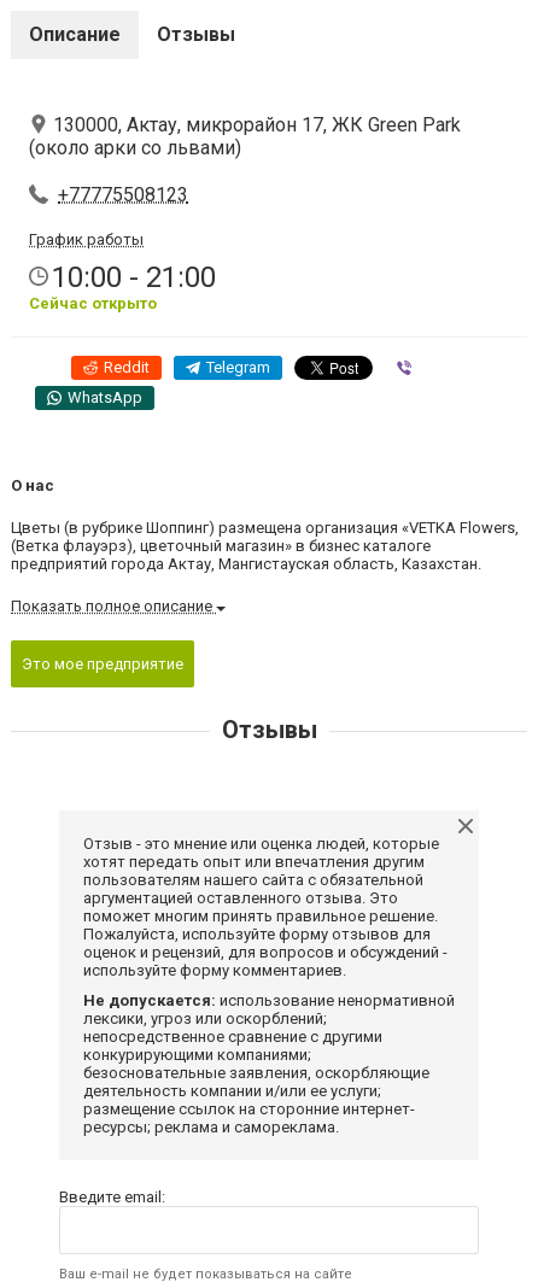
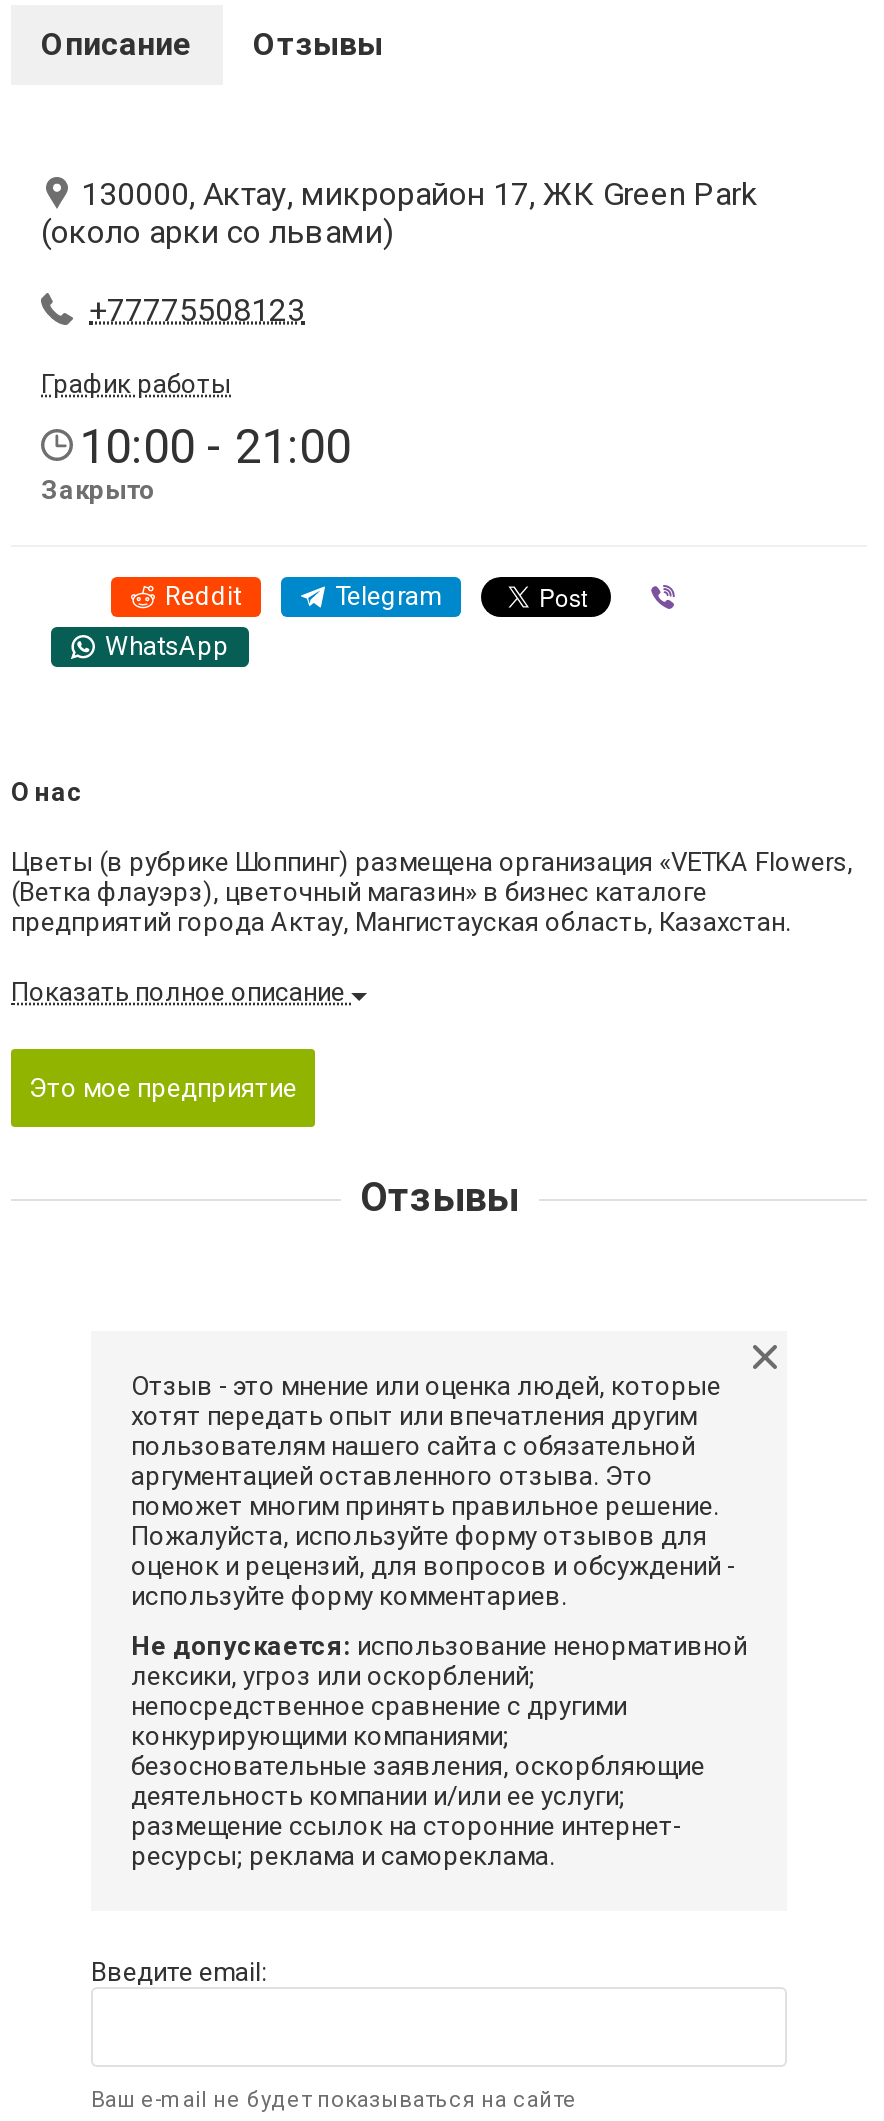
- Сейчас открыто
+ Закрыто
